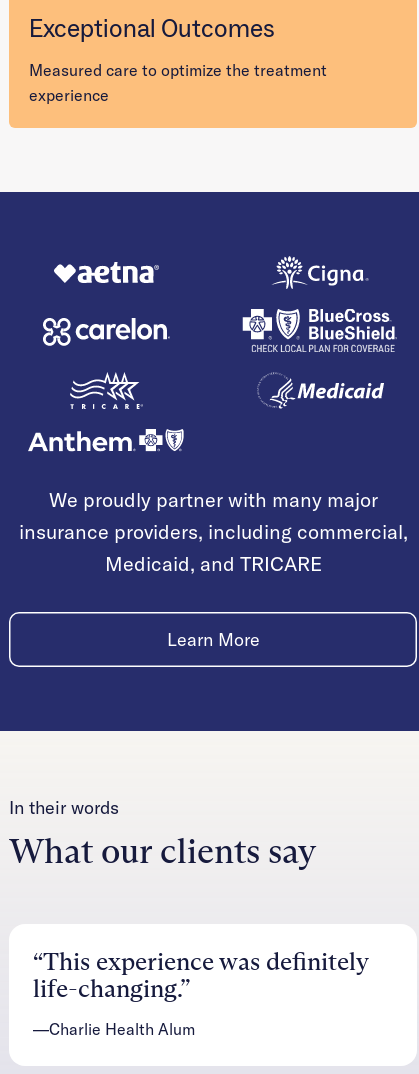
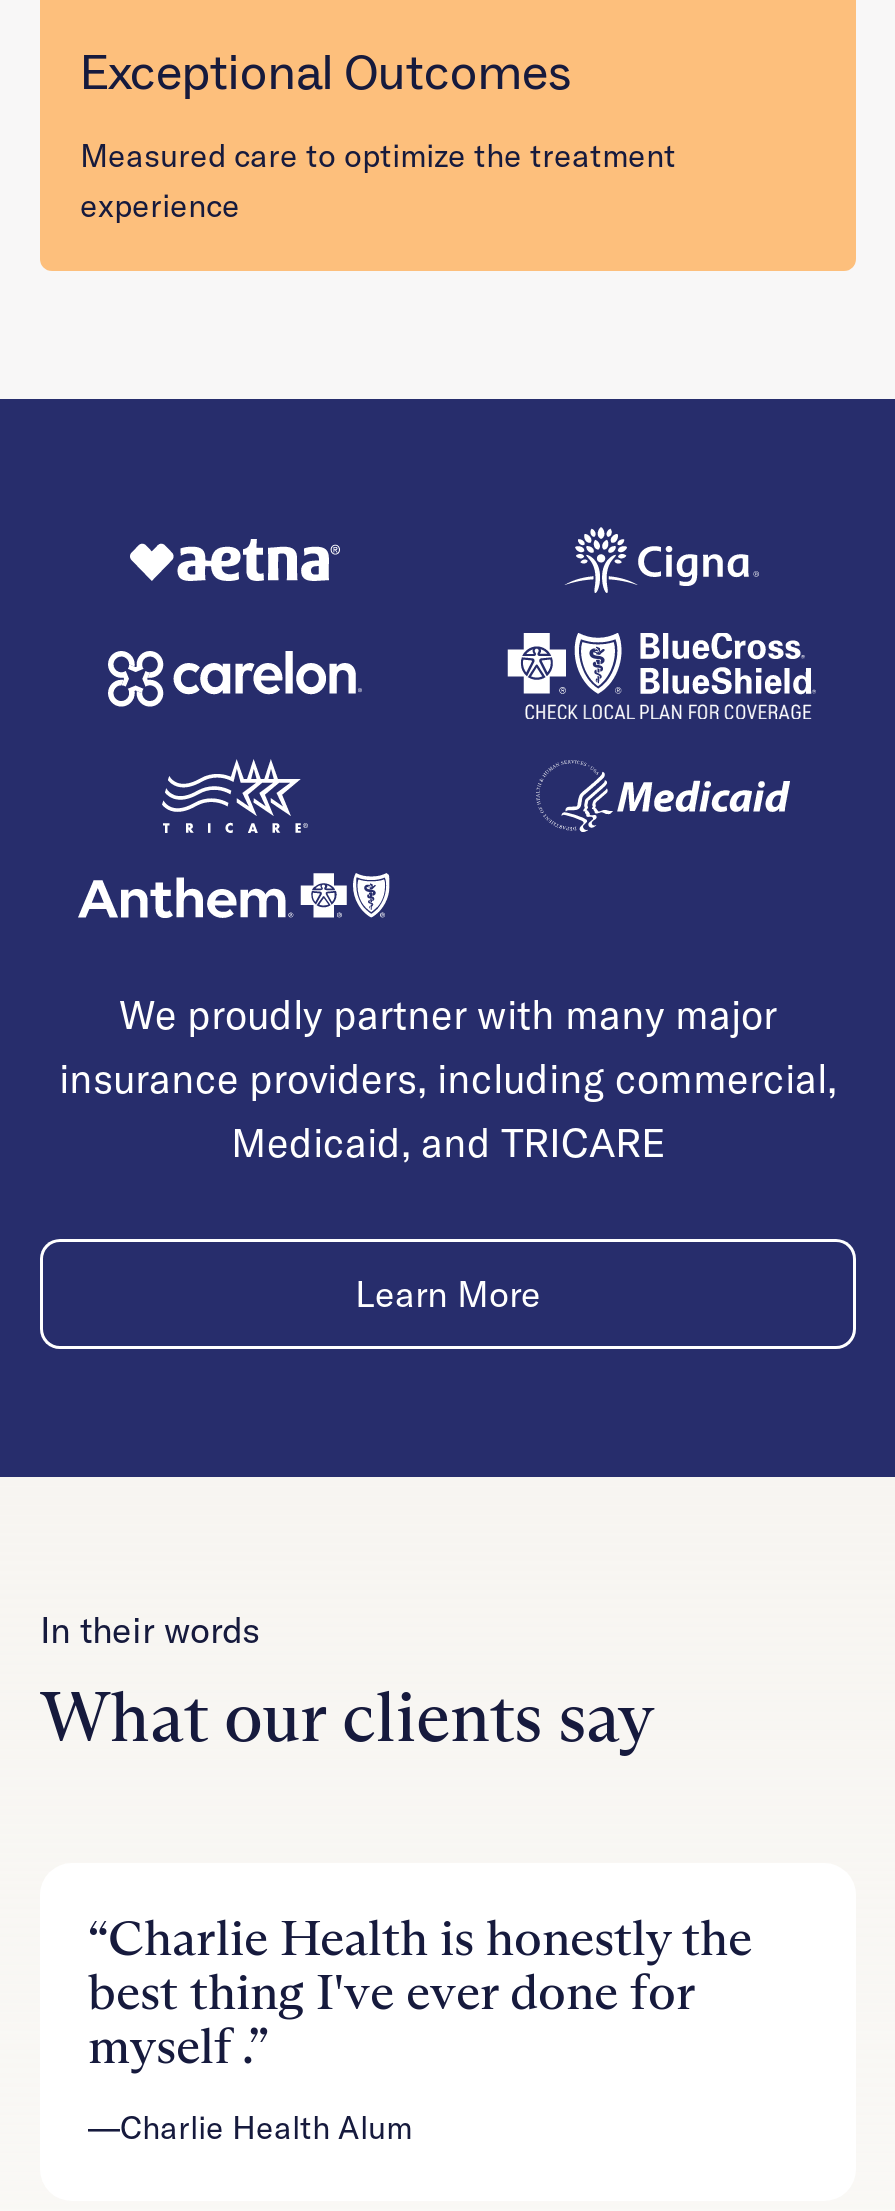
- “This experience was definitely
- life-changing.”
+ “Charlie Health is honestly the
+ best thing I've ever done for
+ myself .”
